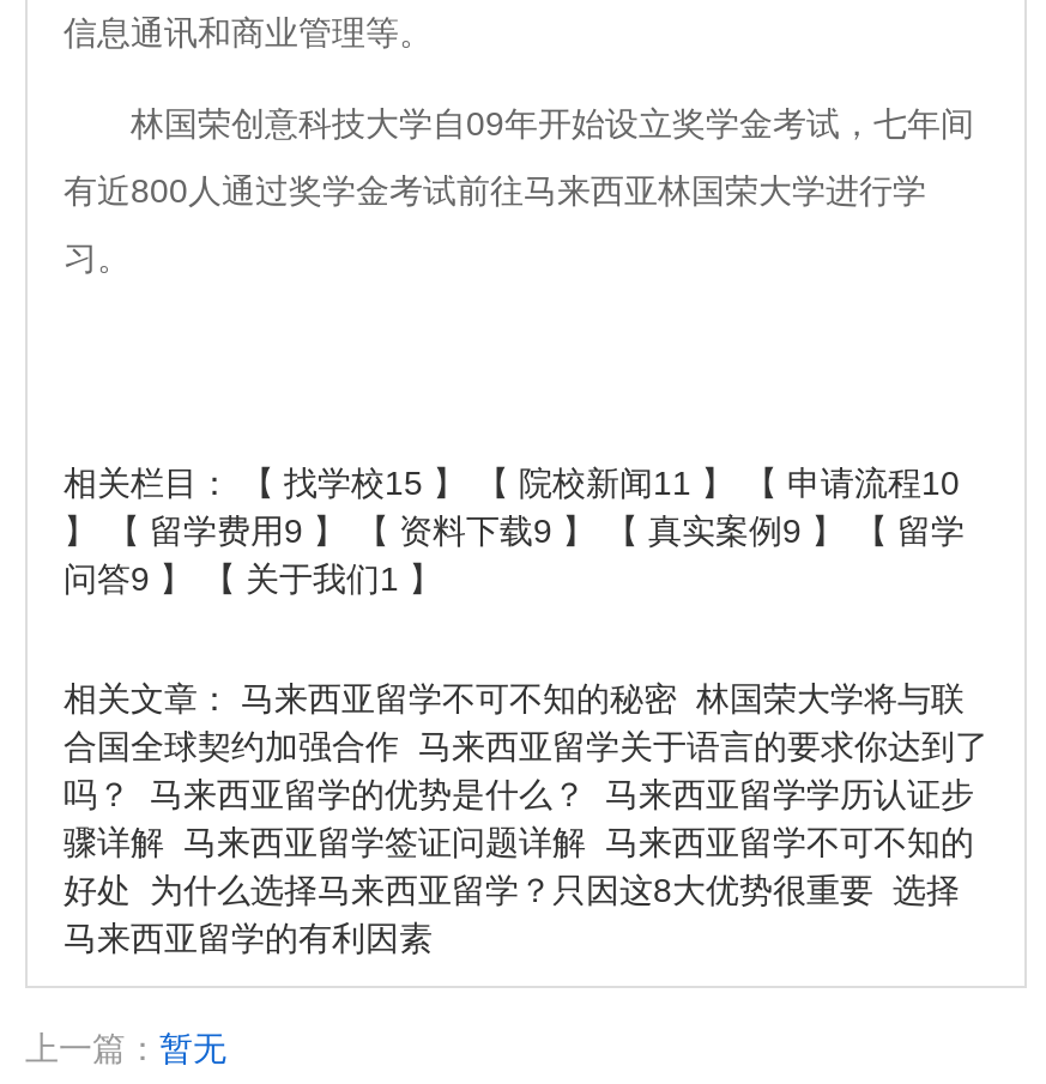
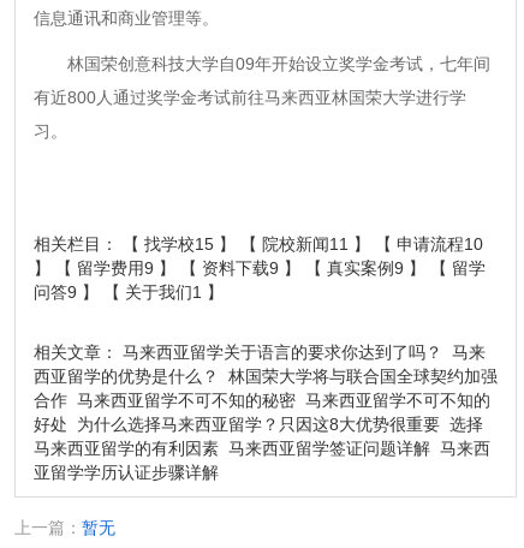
- 相关文章：马来西亚留学不可不知的秘密 林国荣大学将与联
- 合国全球契约加强合作 马来西亚留学关于语言的要求你达到了
- 吗？ 马来西亚留学的优势是什么？ 马来西亚留学学历认证步
- 骤详解 马来西亚留学签证问题详解 马来西亚留学不可不知的
+ 相关文章：马来西亚留学关于语言的要求你达到了吗？ 马来
+ 西亚留学的优势是什么？ 林国荣大学将与联合国全球契约加强
+ 合作 马来西亚留学不可不知的秘密 马来西亚留学不可不知的

moved up: 好处 为什么选择马来西亚留学？只因这8大优势很重要 选择

- 马来西亚留学的有利因素
+ 马来西亚留学的有利因素 马来西亚留学签证问题详解 马来西
+ 亚留学学历认证步骤详解
